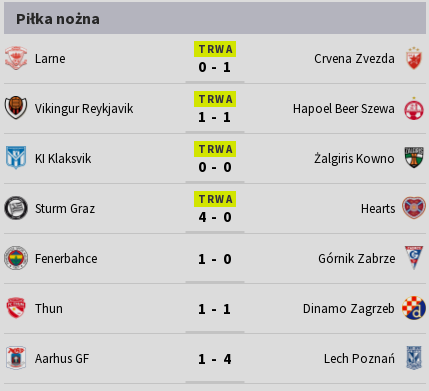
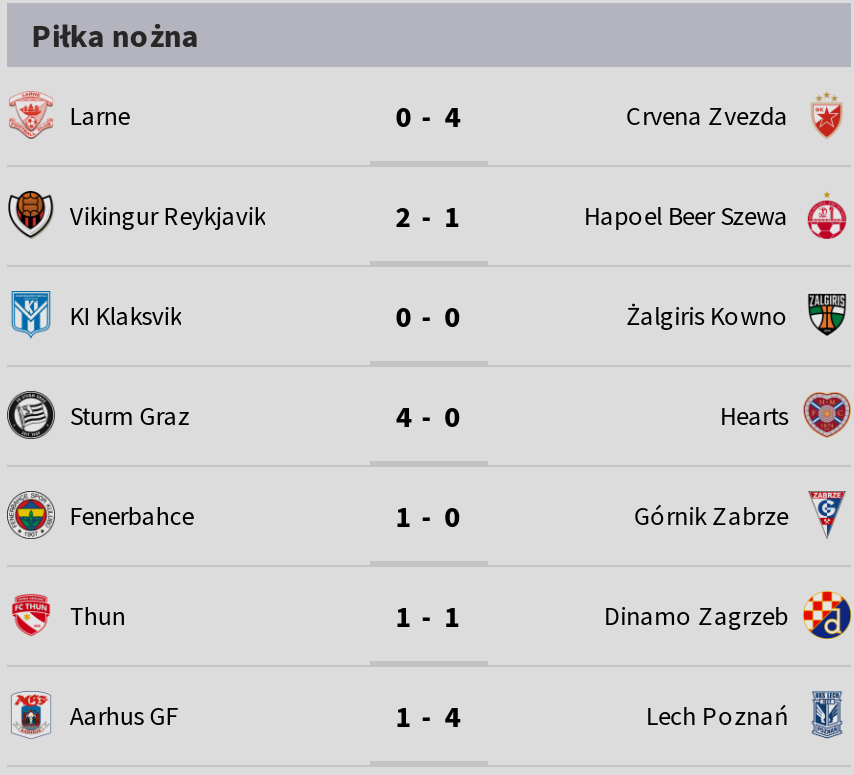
- TRWA
- 0 - 1
+ 0 - 4

- TRWA
- 1 - 1
+ 2 - 1

- TRWA

- TRWA
